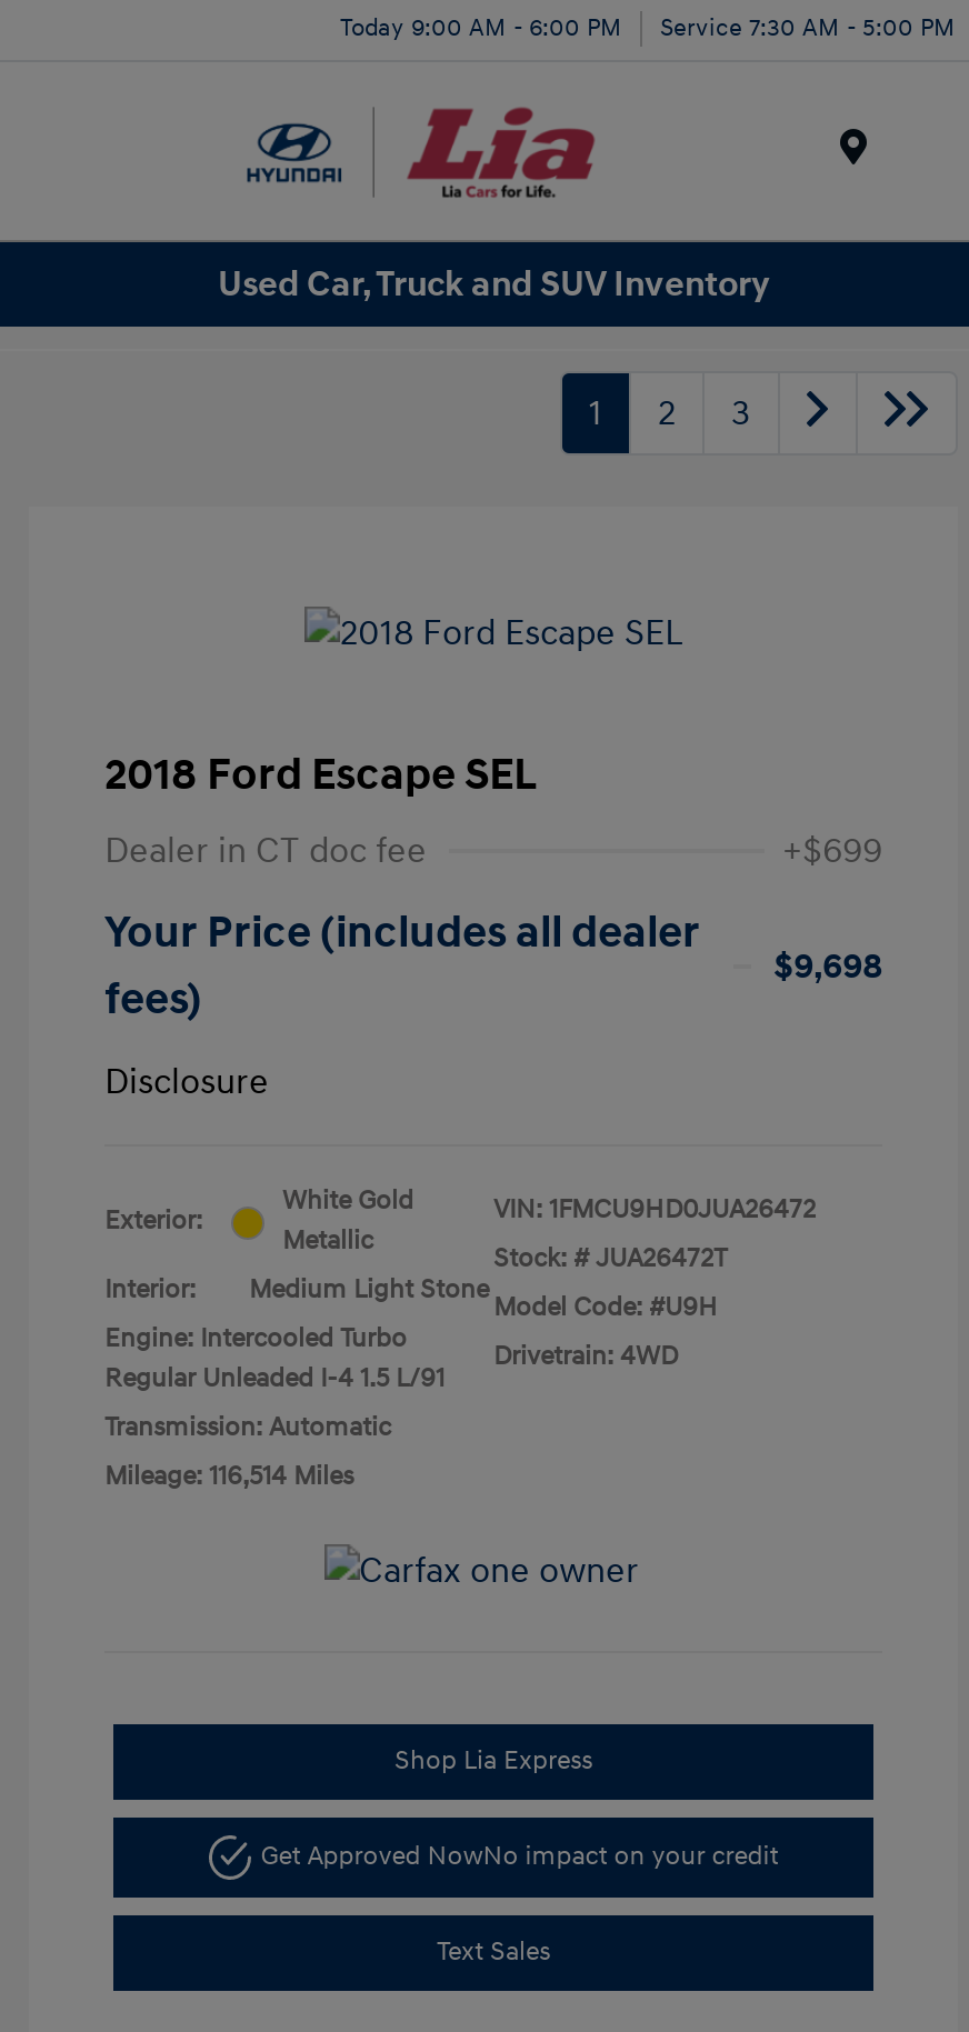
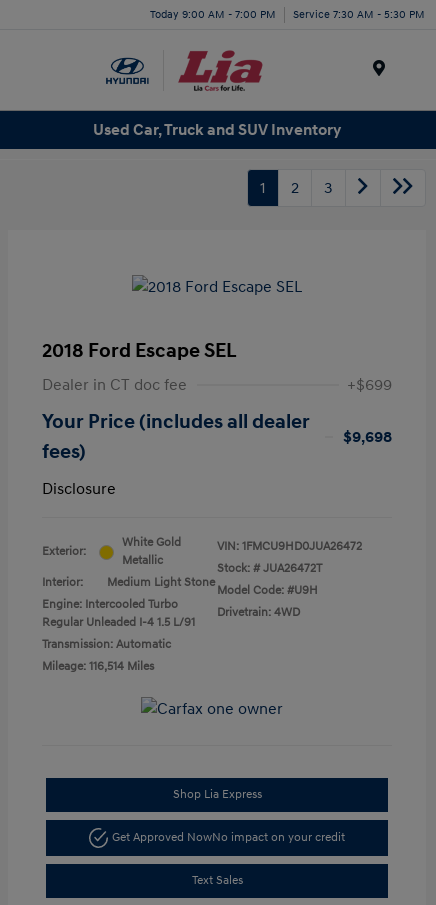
- Today 9:00 AM - 6:00 PM
+ Today 9:00 AM - 7:00 PM

- Service 7:30 AM - 5:00 PM
+ Service 7:30 AM - 5:30 PM
